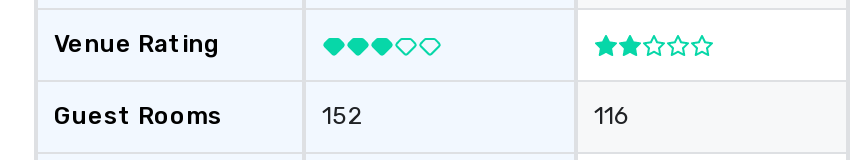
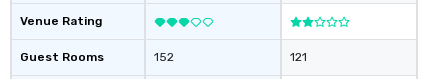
- 116
+ 121
